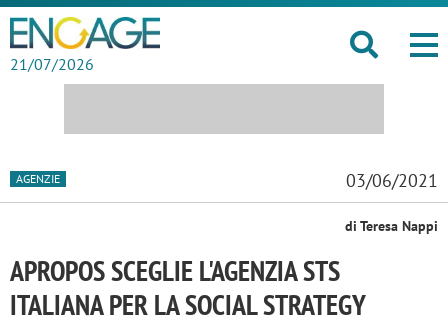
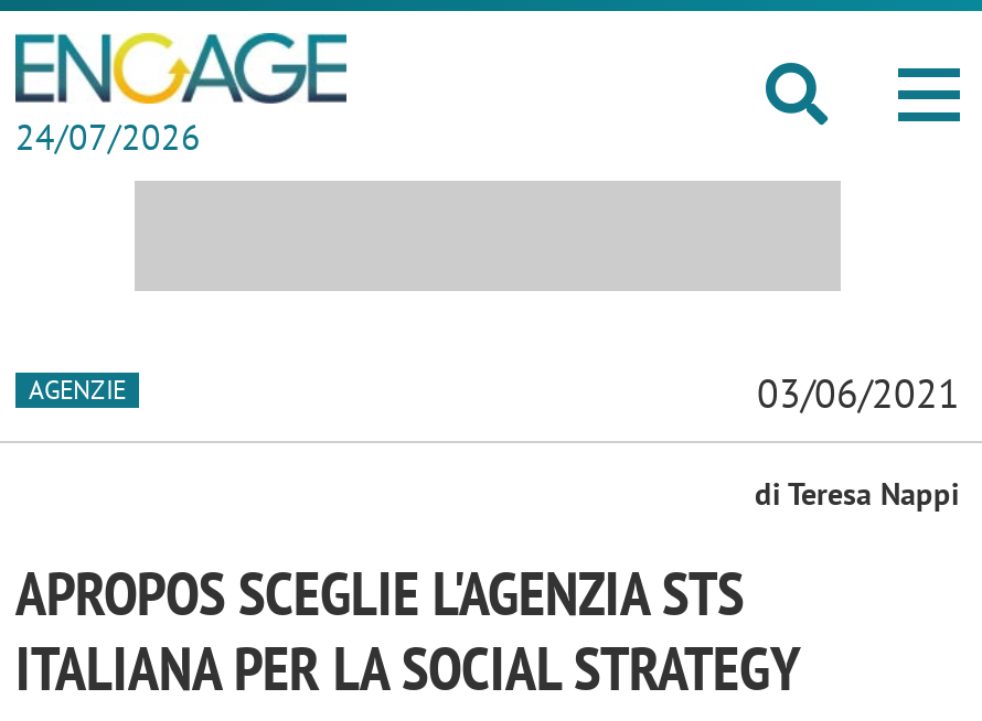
- 21/07/2026
+ 24/07/2026
